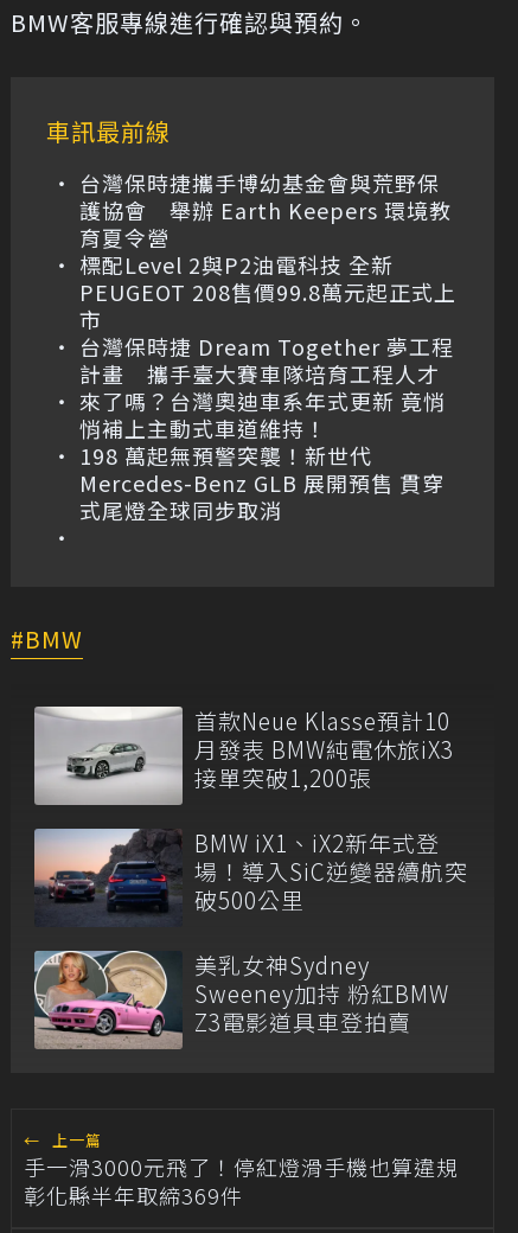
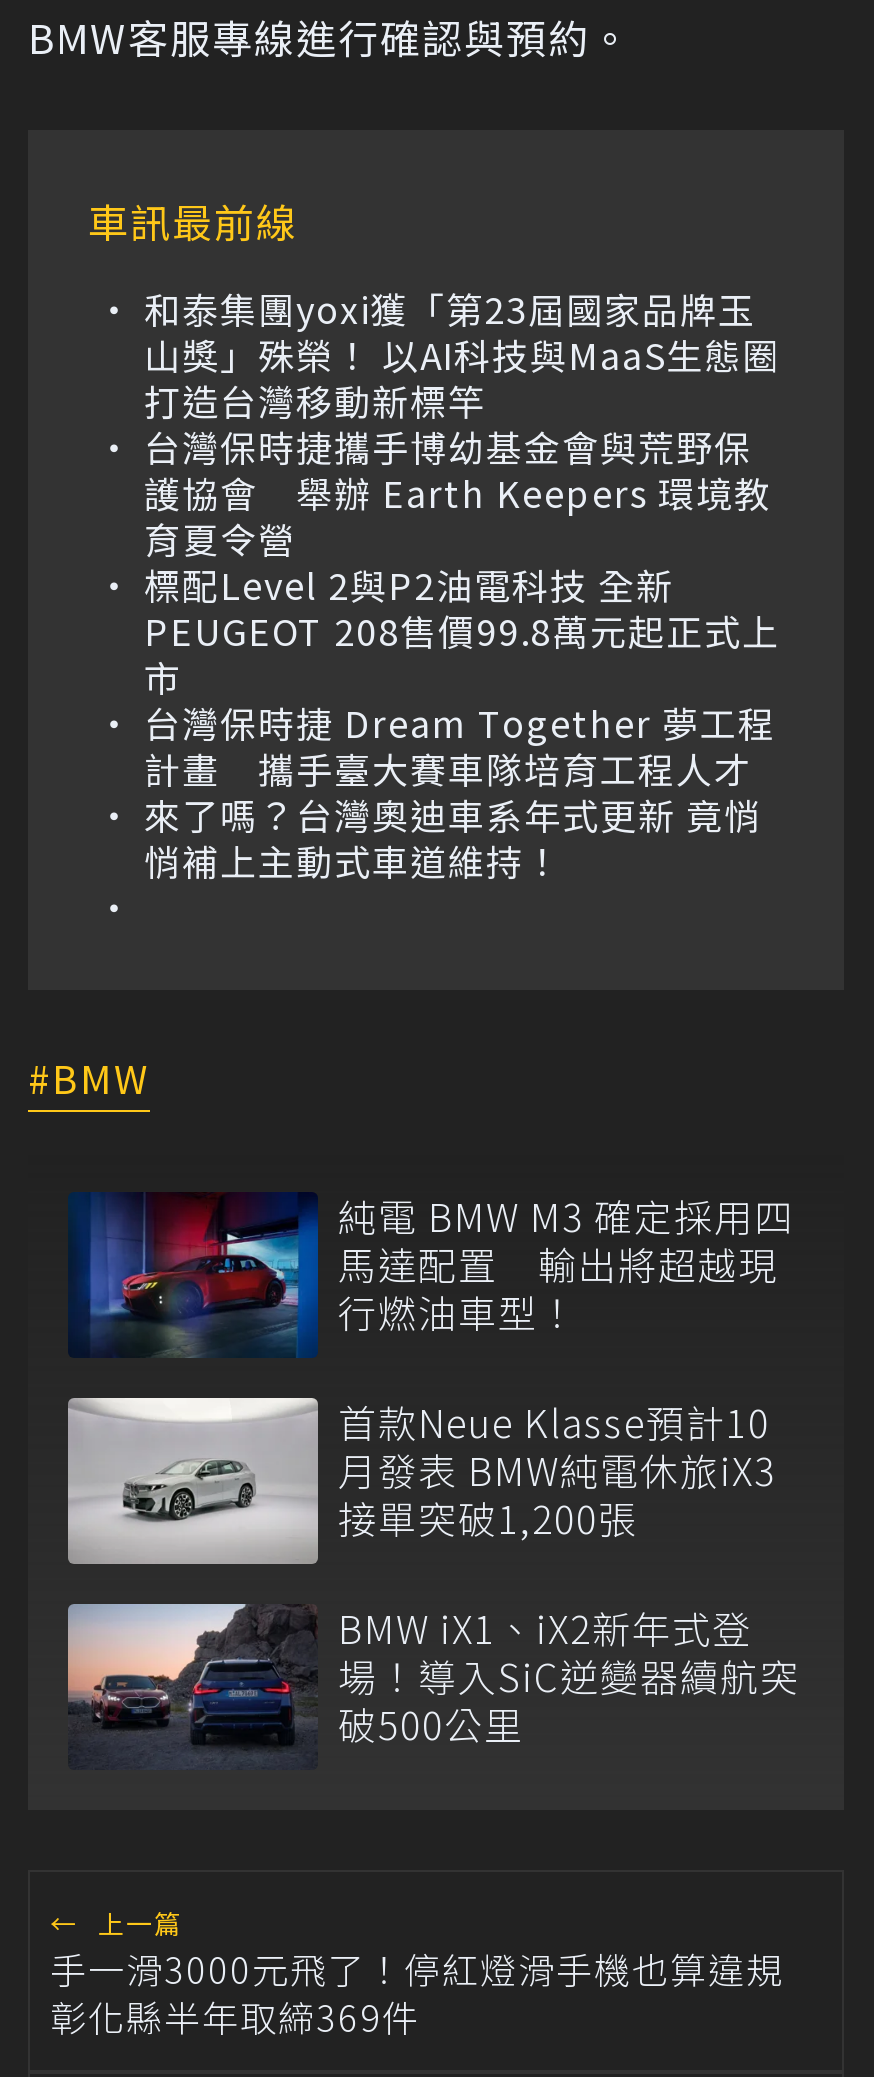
+ 和泰集團yoxi獲「第23屆國家品牌玉
+ 山獎」殊榮！ 以AI科技與MaaS生態圈
+ 打造台灣移動新標竿

moved down: 台灣保時捷攜手博幼基金會與荒野保 | 護協會 舉辦 Earth Keepers 環境教 | 標配Level 2與P2油電科技 全新 | ... | 來了嗎？台灣奧迪車系年式更新 竟悄 | 悄補上主動式車道維持！

- 198 萬起無預警突襲！新世代
- Mercedes-Benz GLB 展開預售 貫穿
- 式尾燈全球同步取消

+ [image]
+ 純電 BMW M3 確定採用四
+ 馬達配置 輸出將超越現
+ 行燃油車型！

moved down: [image] | 首款Neue Klasse預計10 | 月發表 BMW純電休旅iX3 | 接單突破1,200張 | BMW iX1、iX2新年式登 | 場！導入SiC逆變器續航突 | 破500公里

- [image]
- 美乳女神Sydney
- Sweeney加持 粉紅BMW
- Z3電影道具車登拍賣
